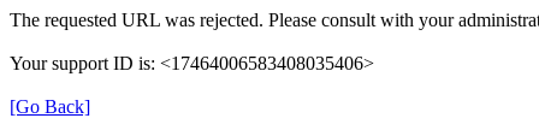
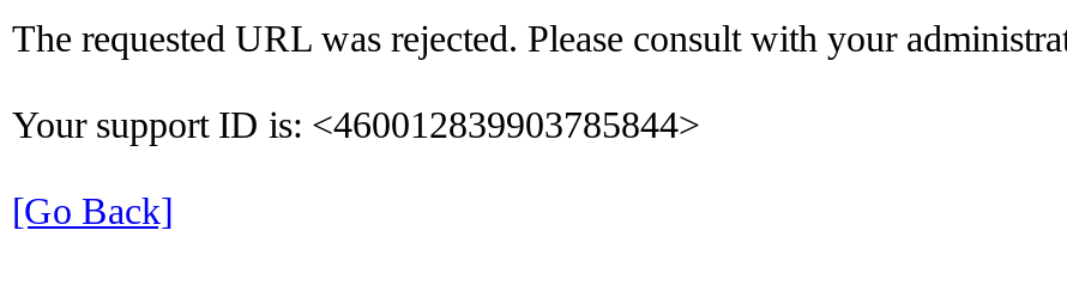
- Your support ID is: <17464006583408035406>
+ Your support ID is: <460012839903785844>
